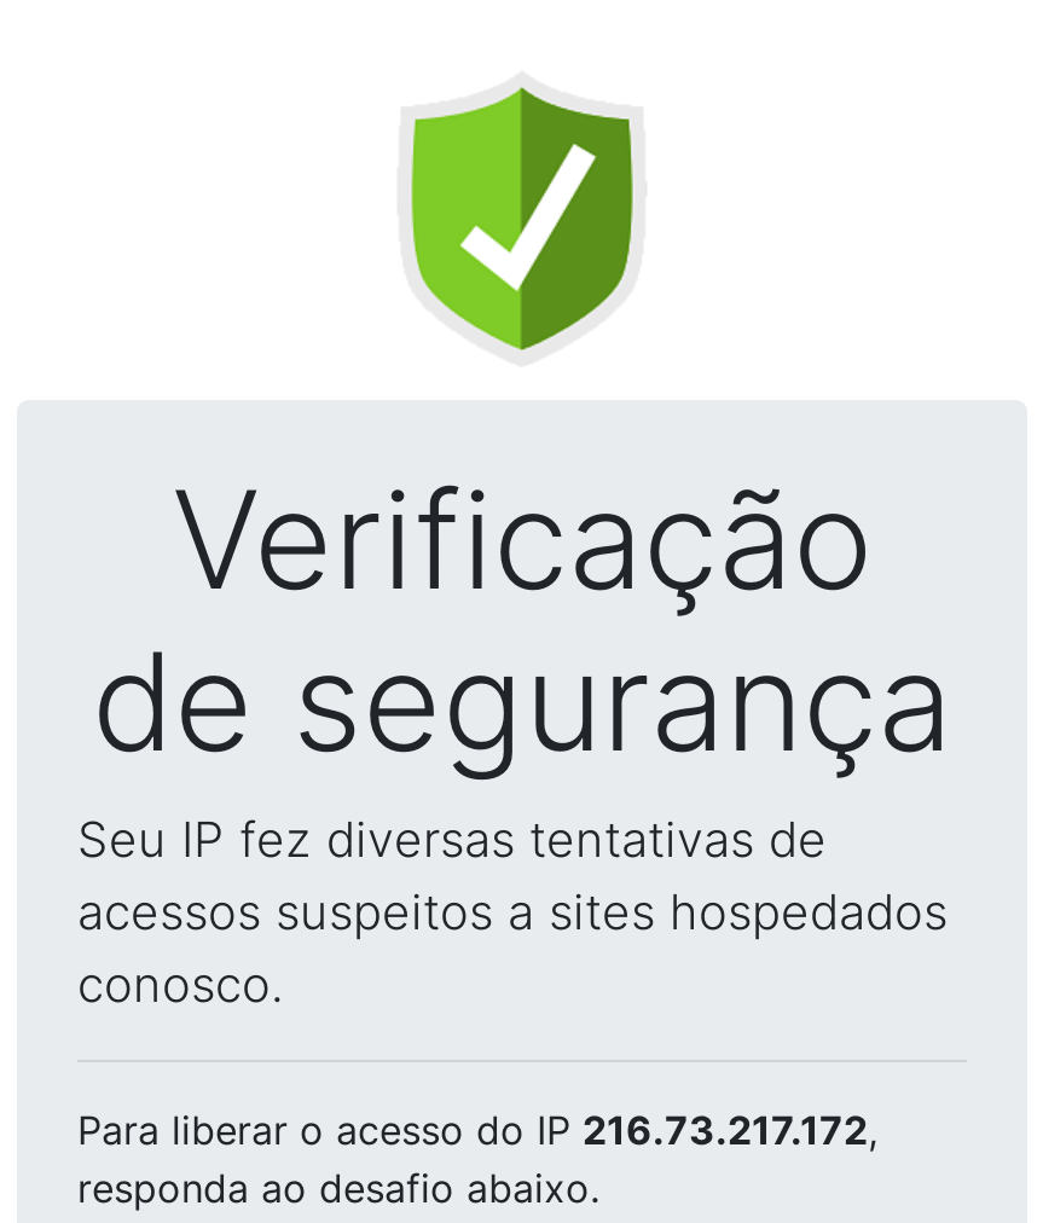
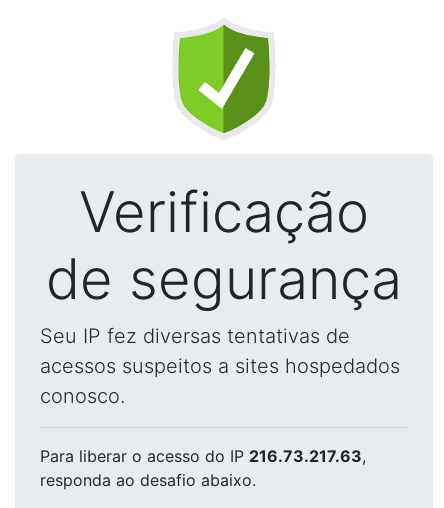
- Para liberar o acesso do IP 216.73.217.172,
+ Para liberar o acesso do IP 216.73.217.63,
